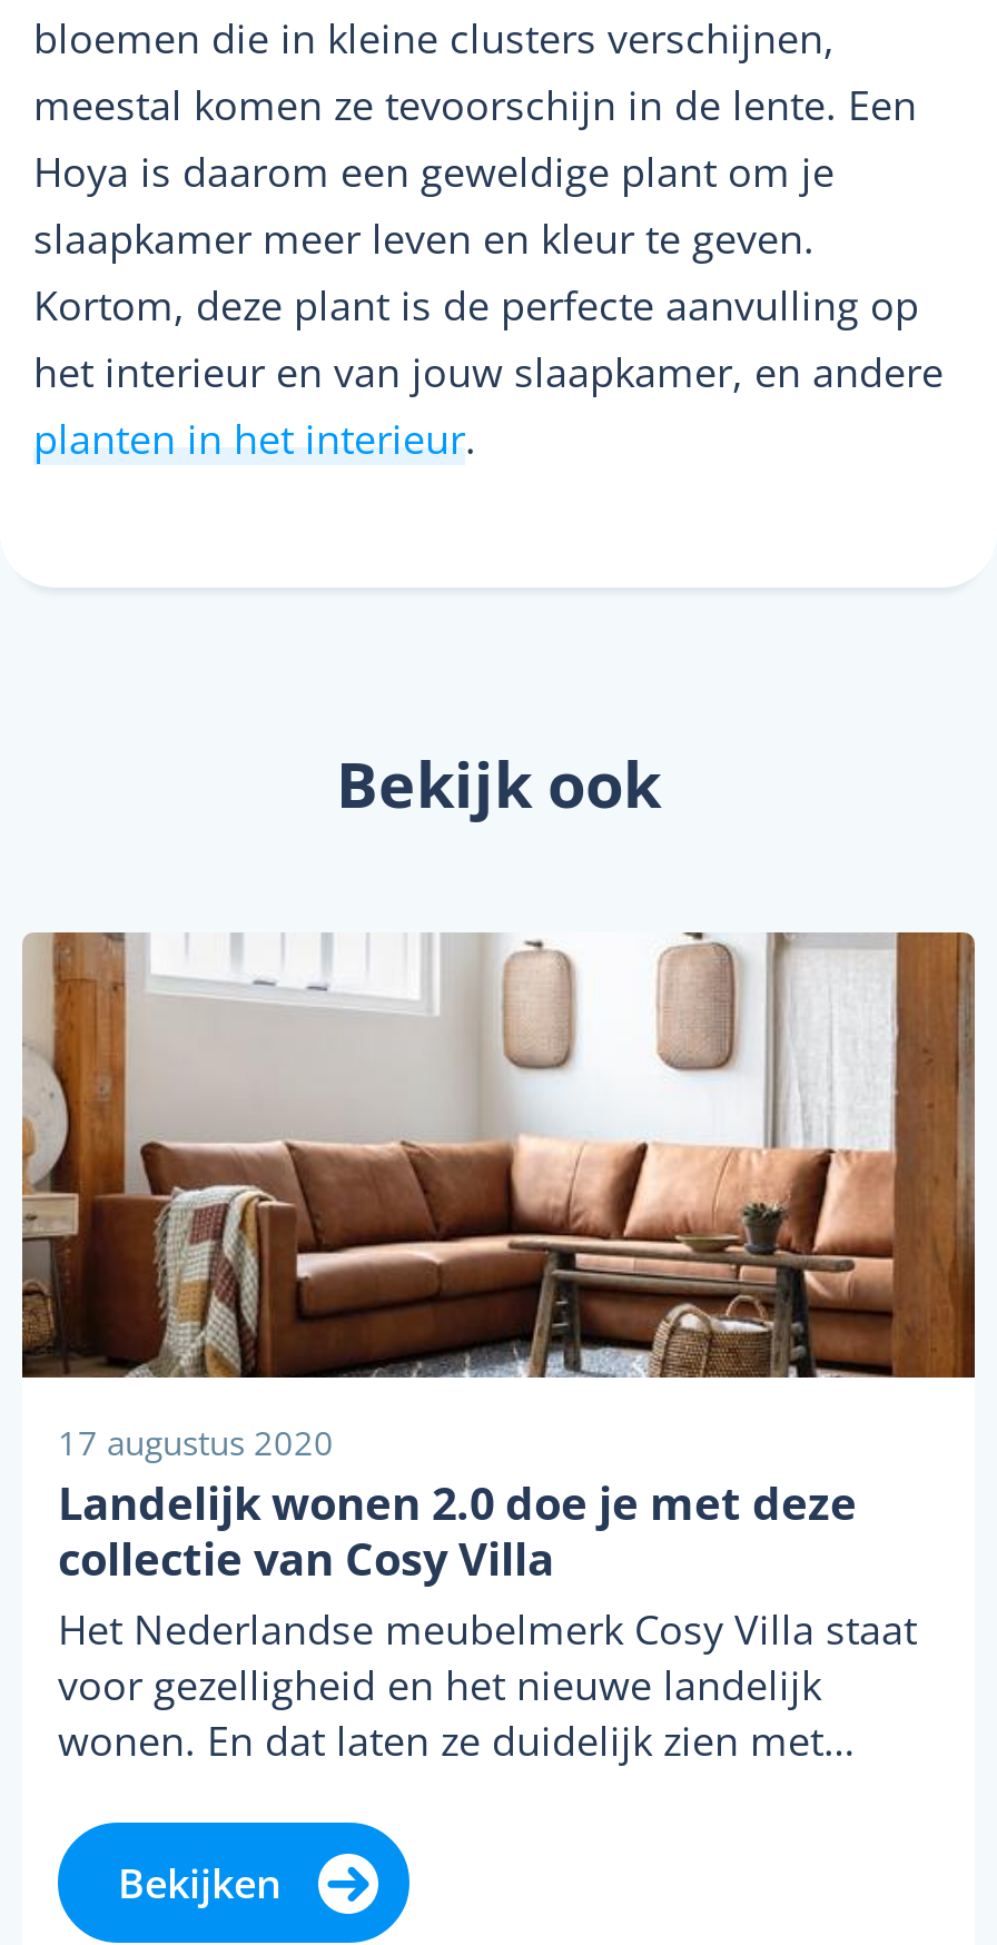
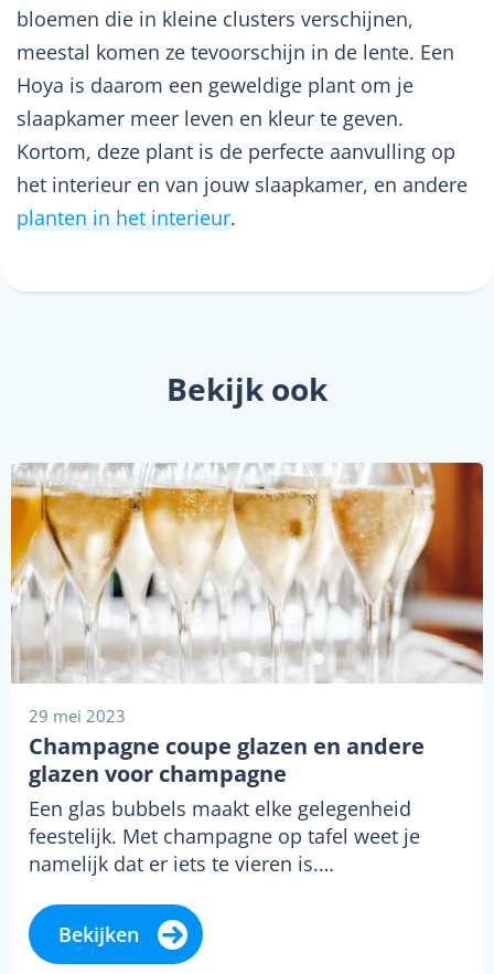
- [image]
- 17 augustus 2020
- Landelijk wonen 2.0 doe je met deze
- collectie van Cosy Villa
- Het Nederlandse meubelmerk Cosy Villa staat
- voor gezelligheid en het nieuwe landelijk
- wonen. En dat laten ze duidelijk zien met…
+ [image]
+ 29 mei 2023
+ Champagne coupe glazen en andere
+ glazen voor champagne
+ Een glas bubbels maakt elke gelegenheid
+ feestelijk. Met champagne op tafel weet je
+ namelijk dat er iets te vieren is.…
